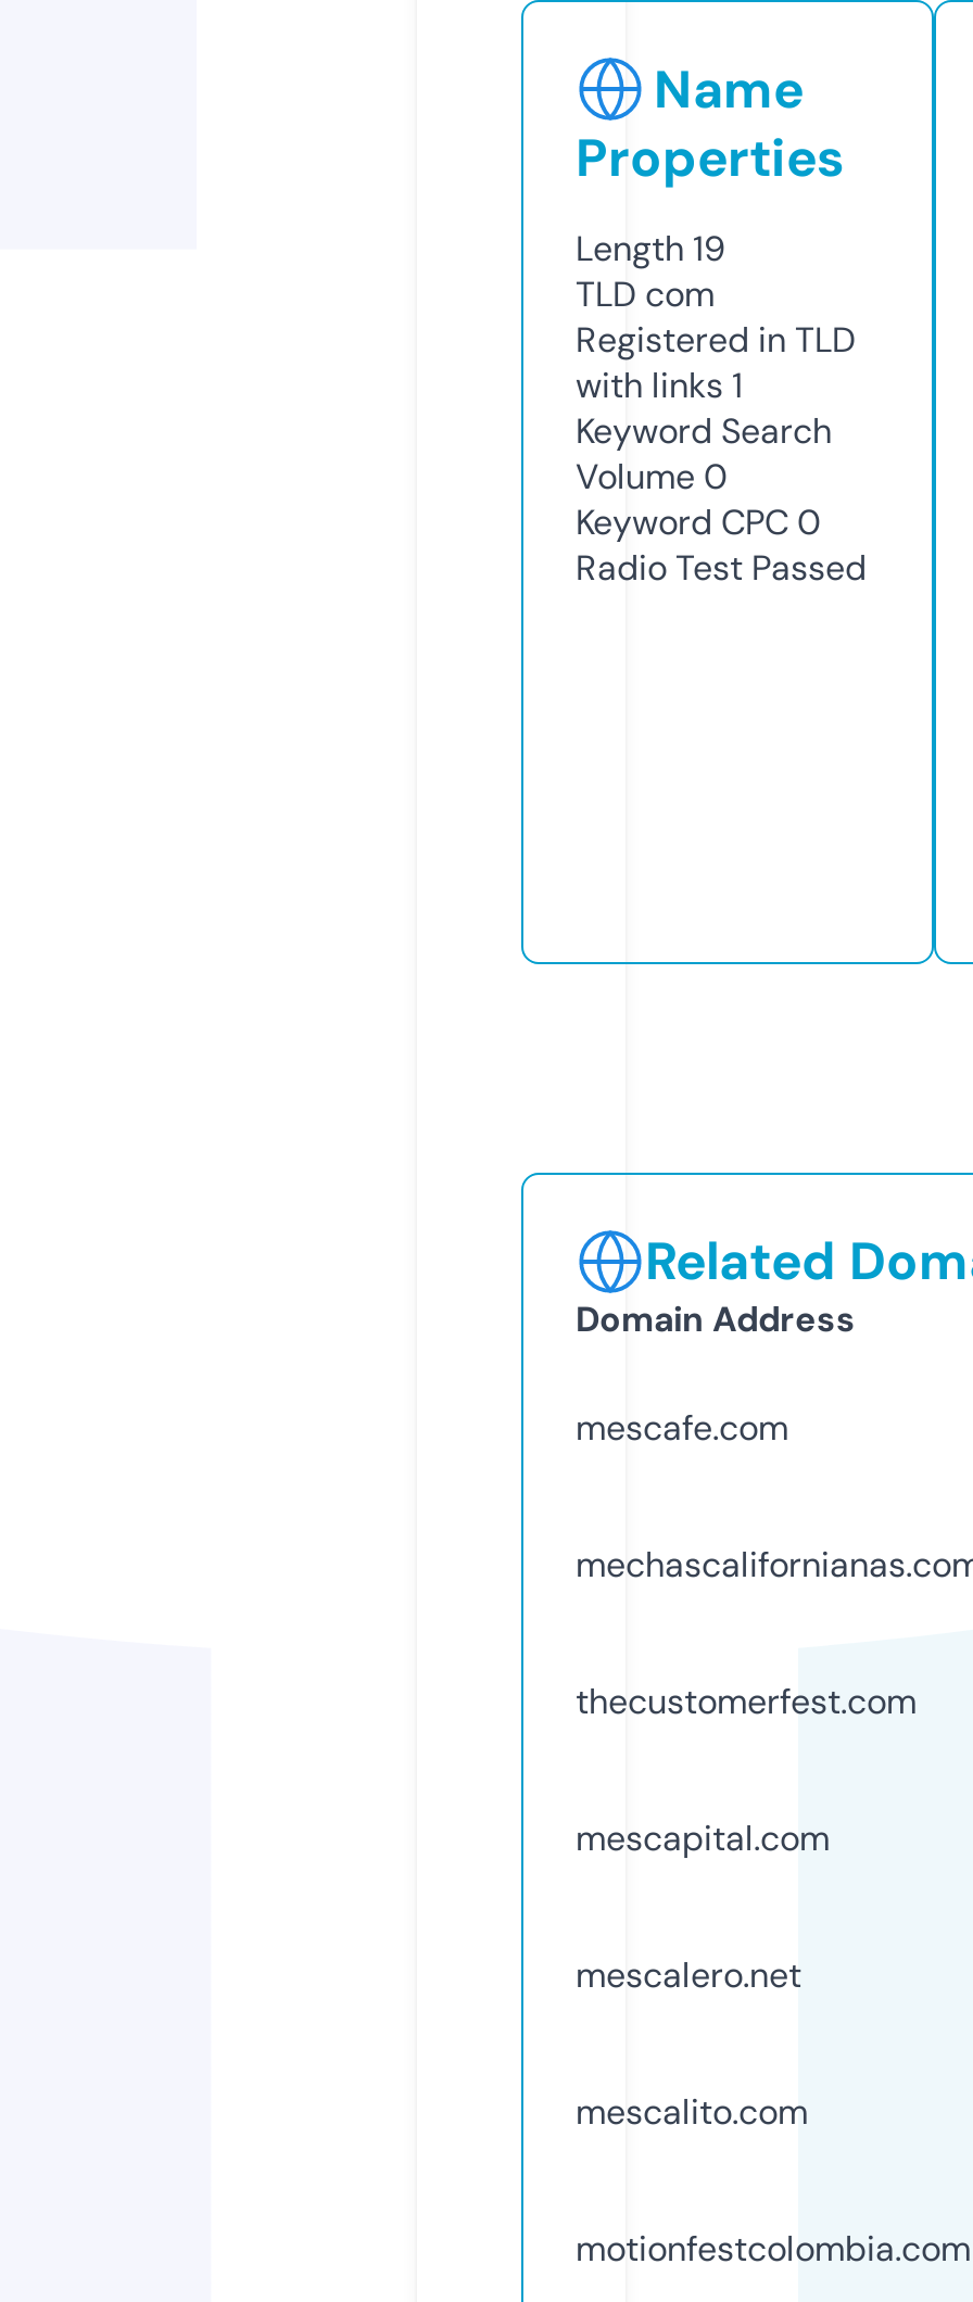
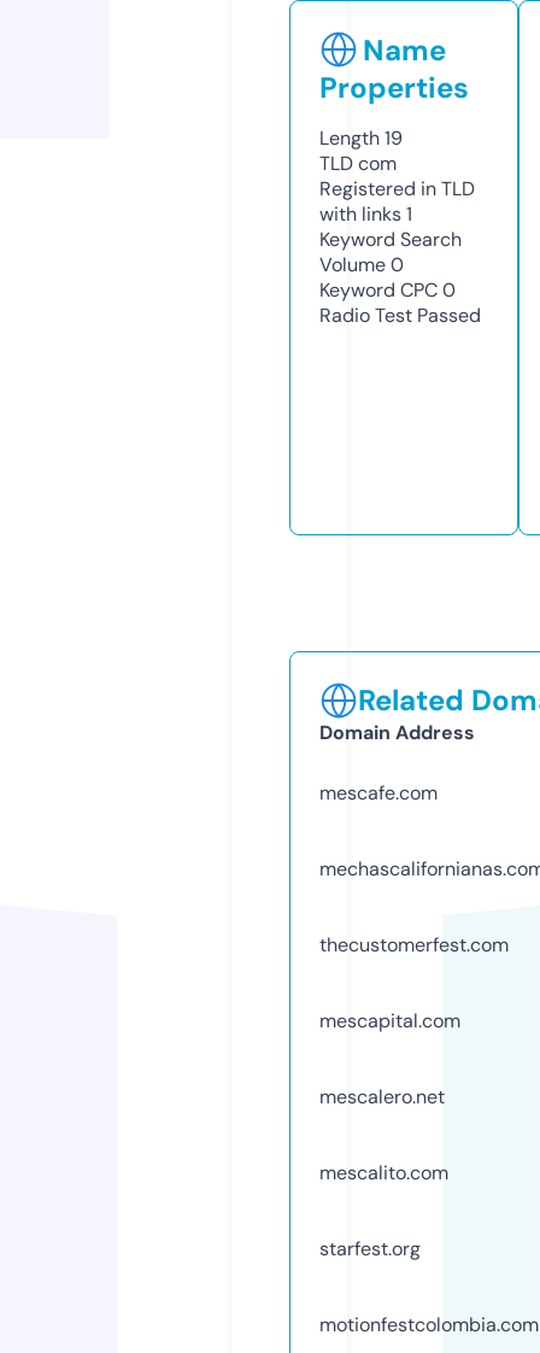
+ starfest.org
